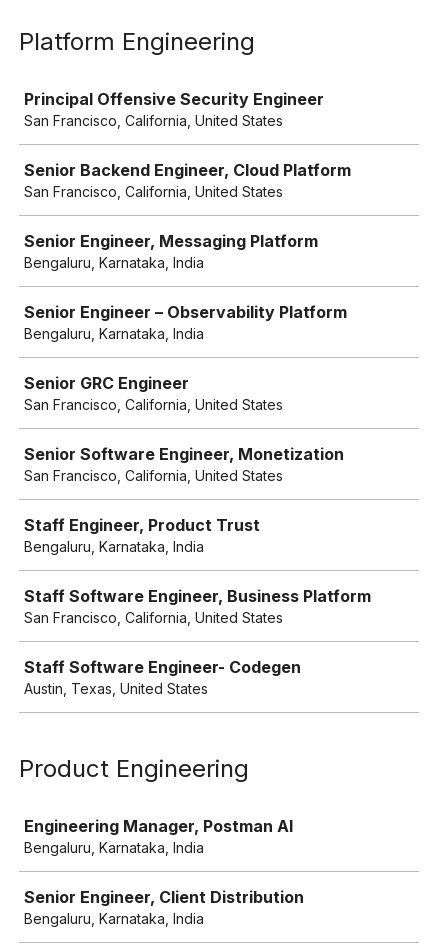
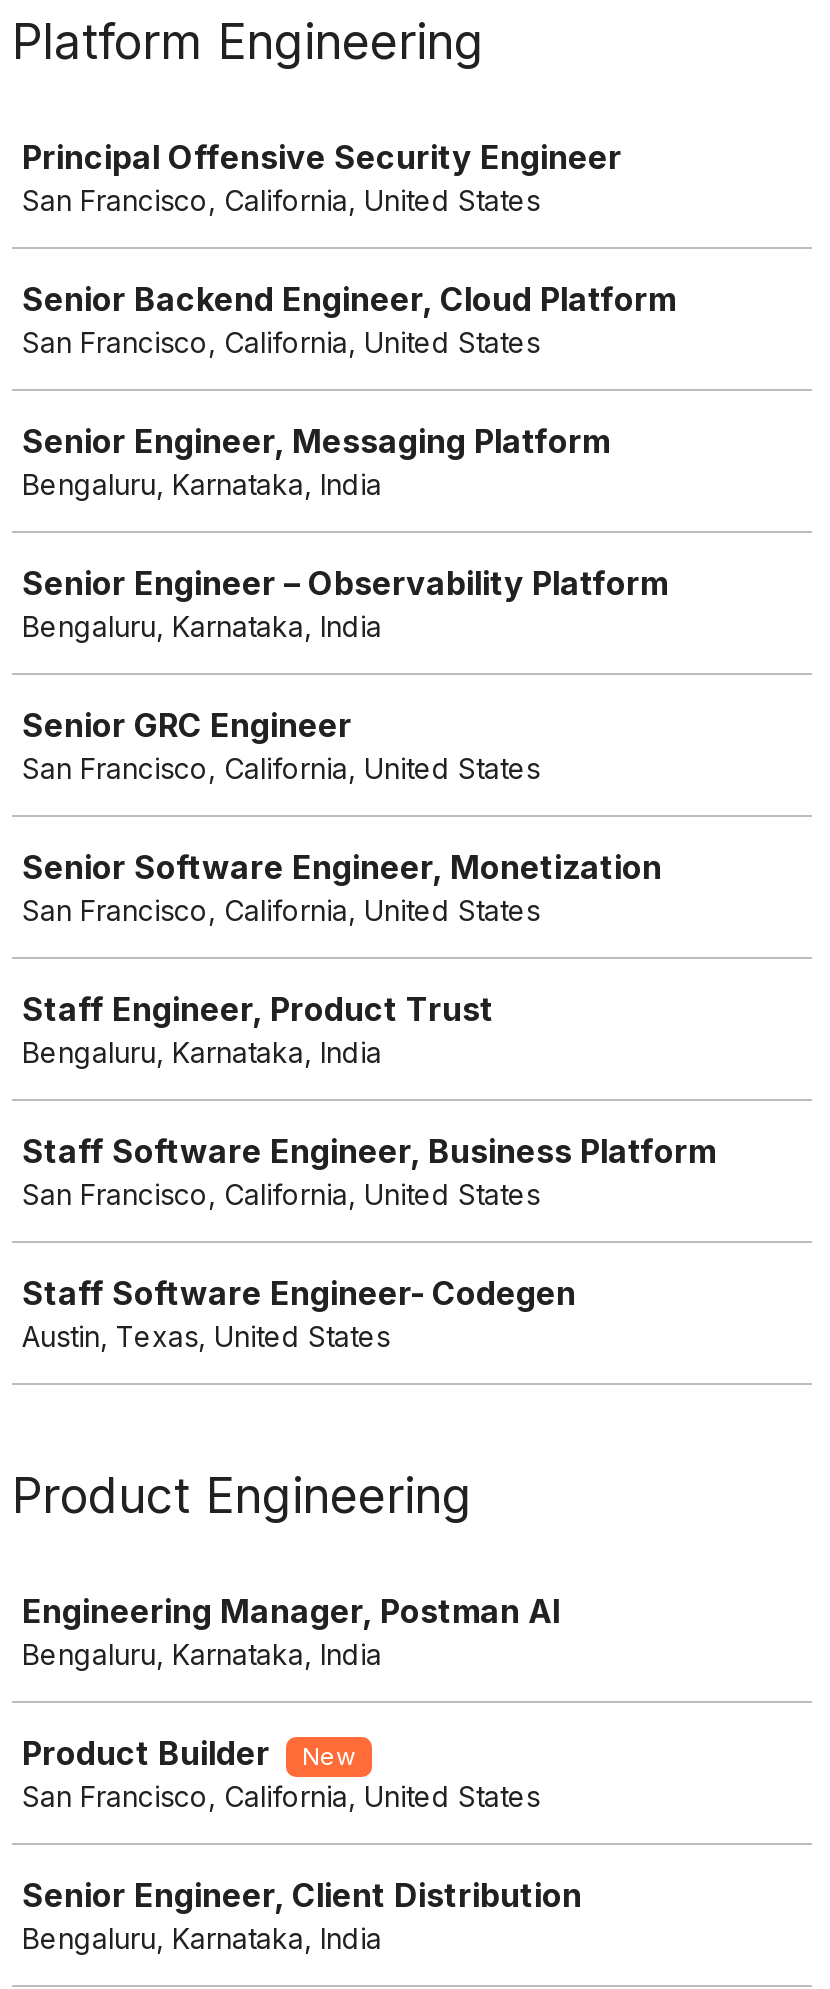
+ Product Builder
+ New
+ San Francisco, California, United States
